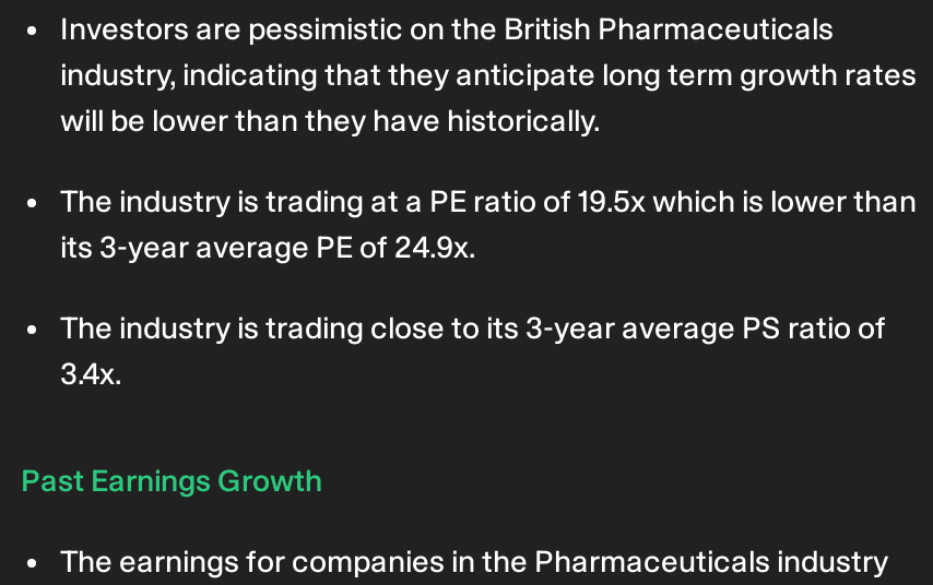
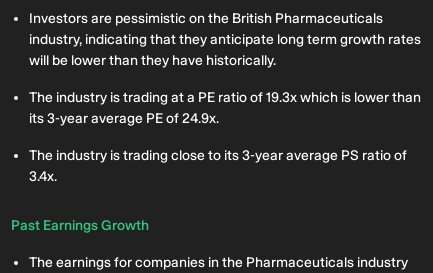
- The industry is trading at a PE ratio of 19.5x which is lower than
+ The industry is trading at a PE ratio of 19.3x which is lower than
